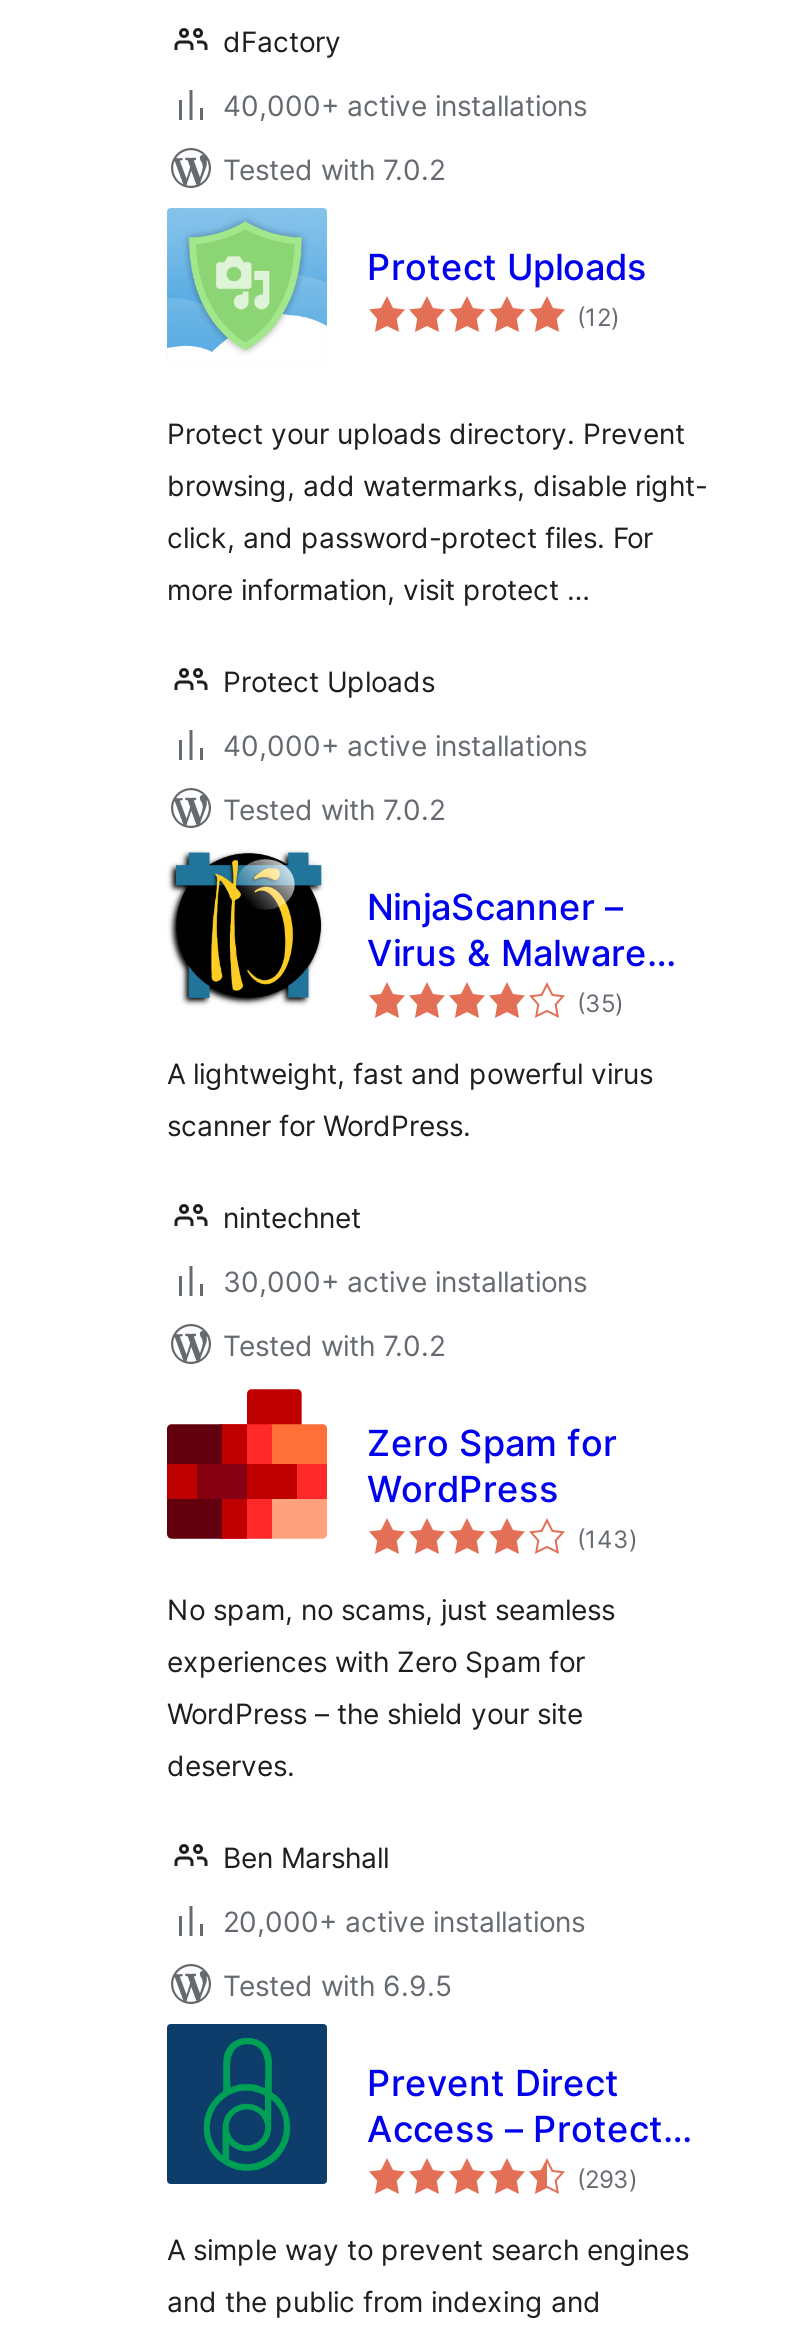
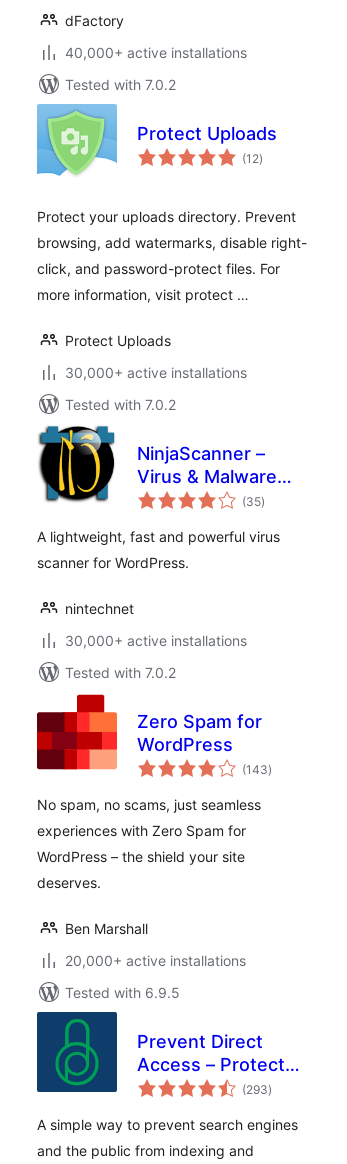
- 40,000+ active installations
+ 30,000+ active installations
